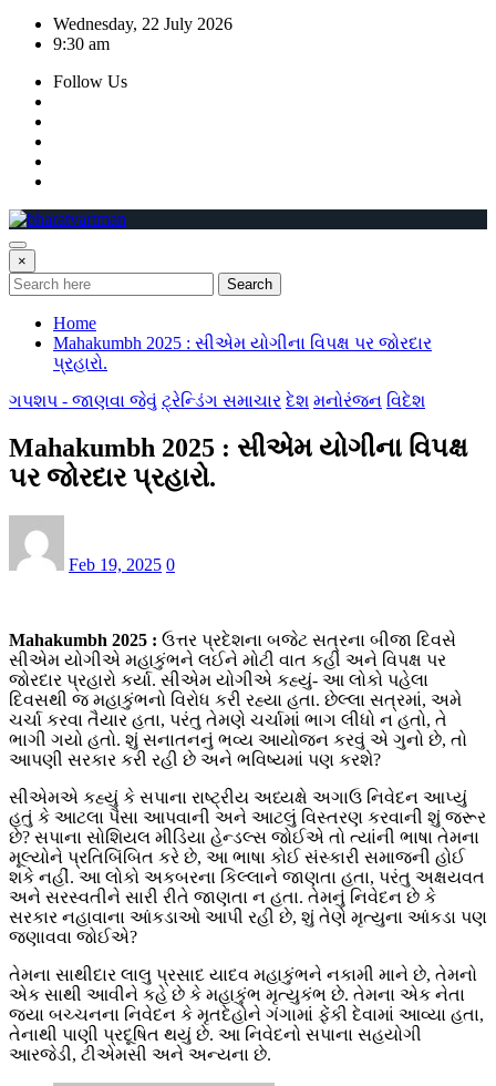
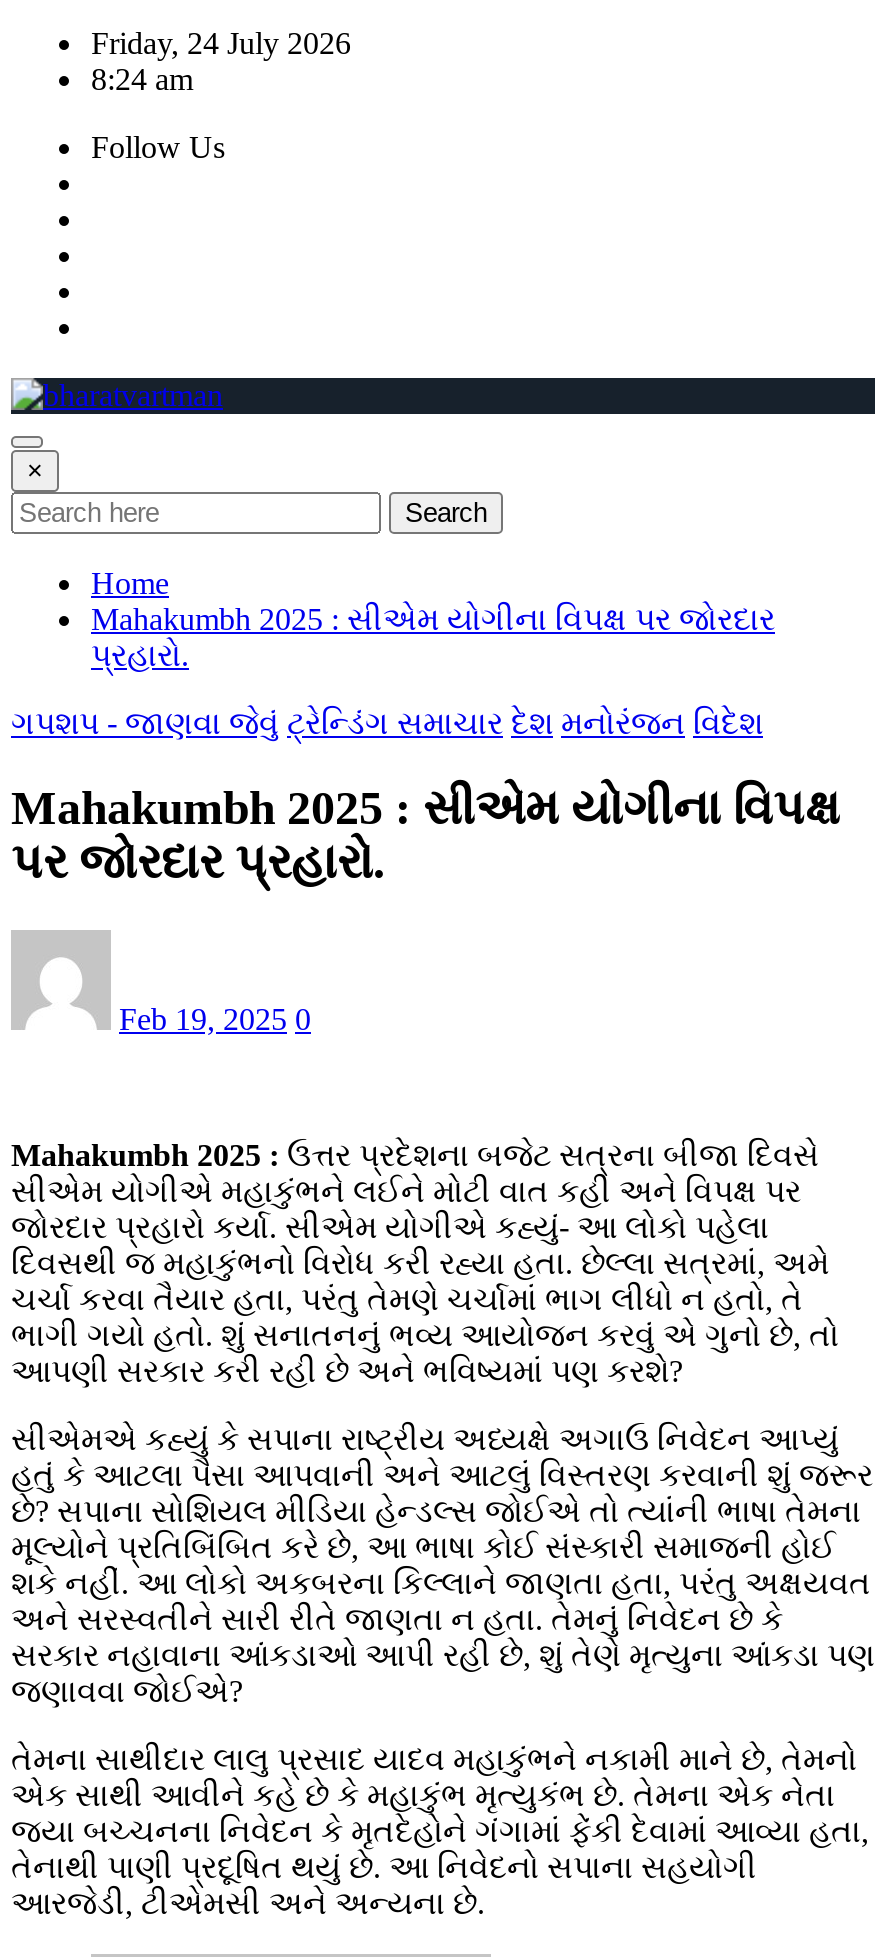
- Wednesday, 22 July 2026
+ Friday, 24 July 2026

- 9:30 am
+ 8:24 am
